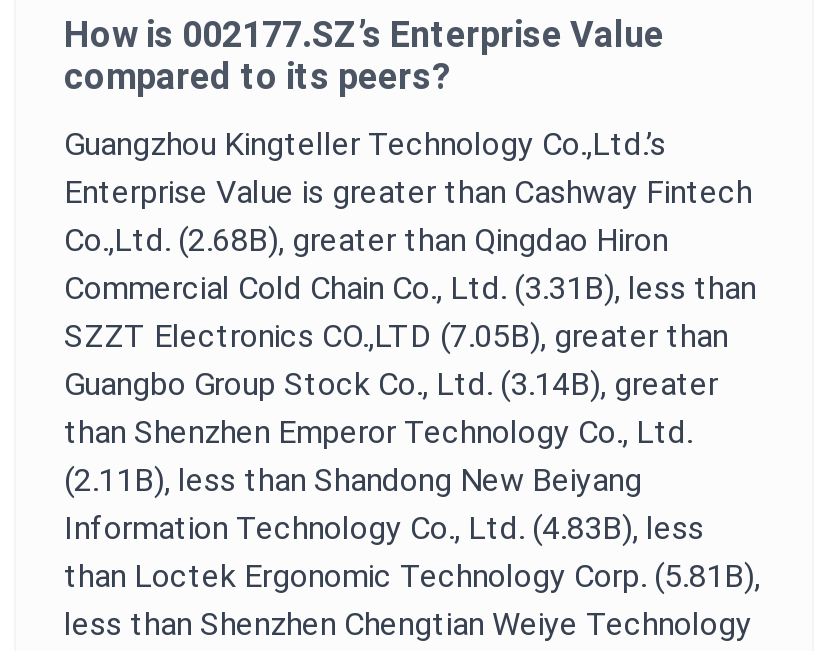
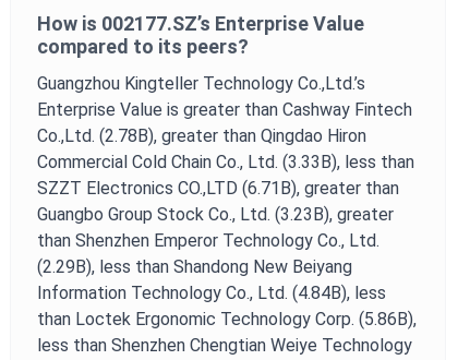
- Co.,Ltd. (2.68B), greater than Qingdao Hiron
+ Co.,Ltd. (2.78B), greater than Qingdao Hiron

- Commercial Cold Chain Co., Ltd. (3.31B), less than
+ Commercial Cold Chain Co., Ltd. (3.33B), less than

- SZZT Electronics CO.,LTD (7.05B), greater than
+ SZZT Electronics CO.,LTD (6.71B), greater than

- Guangbo Group Stock Co., Ltd. (3.14B), greater
+ Guangbo Group Stock Co., Ltd. (3.23B), greater

- (2.11B), less than Shandong New Beiyang
+ (2.29B), less than Shandong New Beiyang

- Information Technology Co., Ltd. (4.83B), less
+ Information Technology Co., Ltd. (4.84B), less

- than Loctek Ergonomic Technology Corp. (5.81B),
+ than Loctek Ergonomic Technology Corp. (5.86B),
